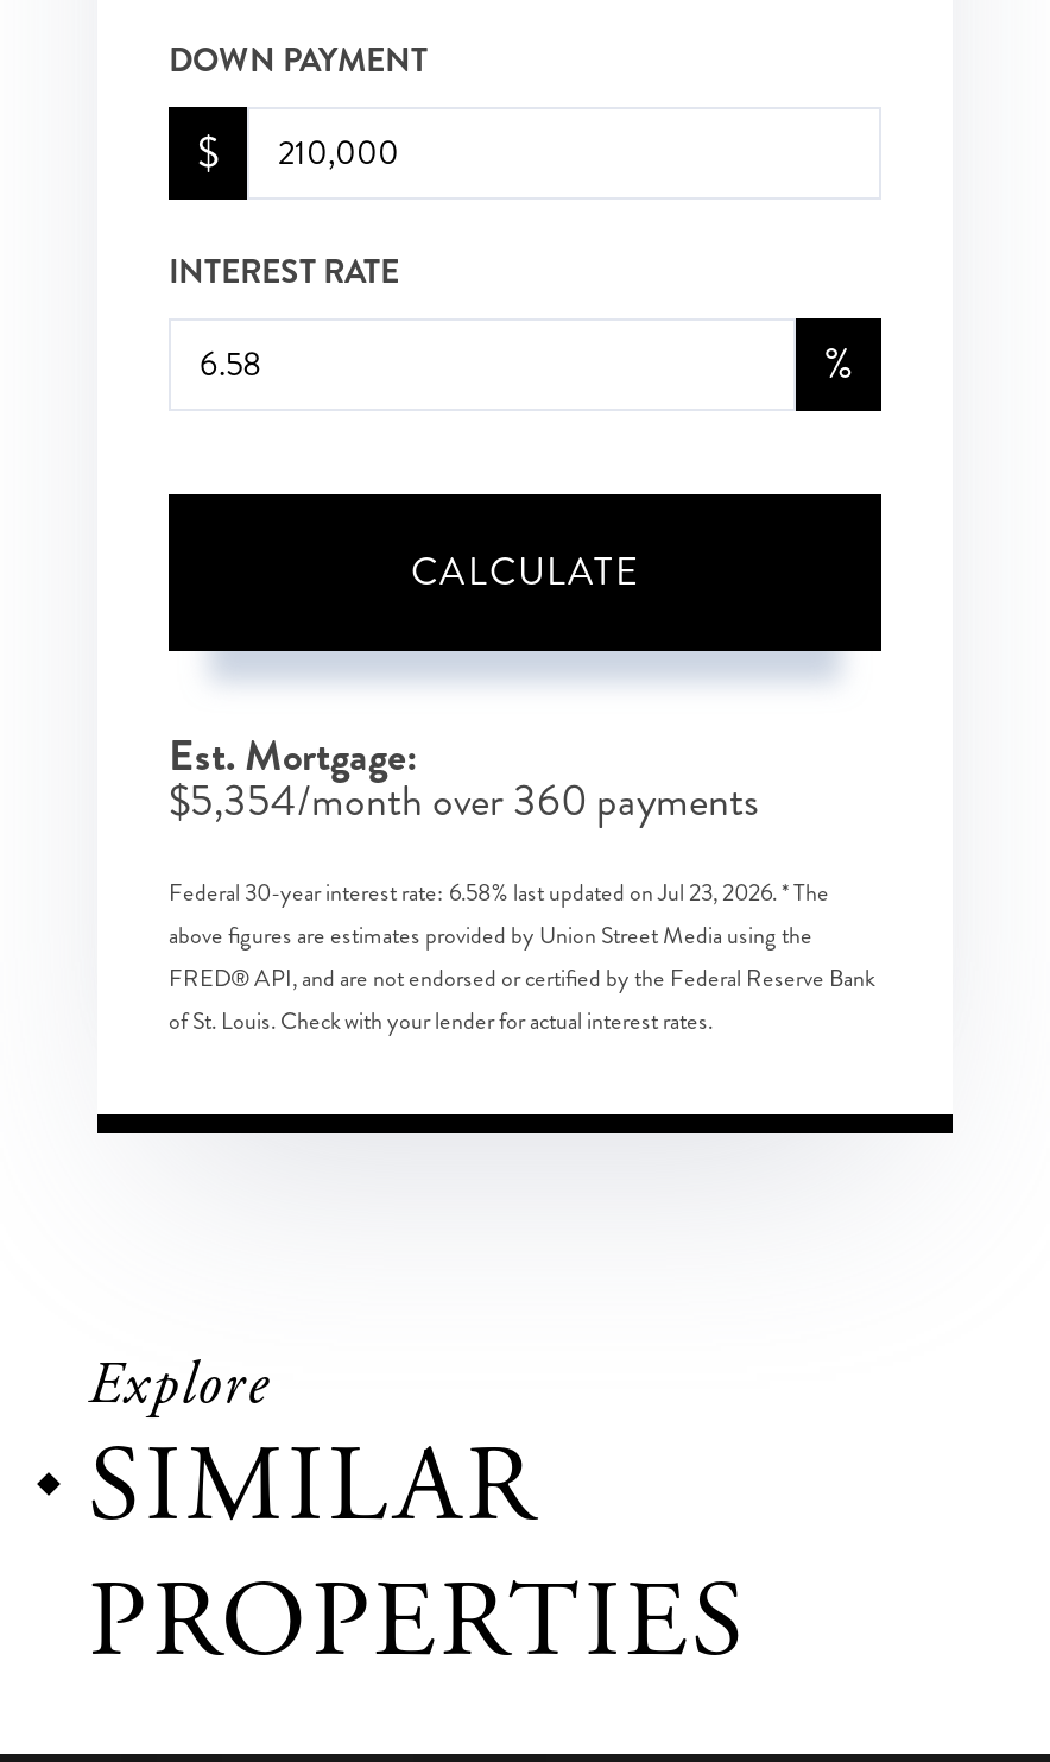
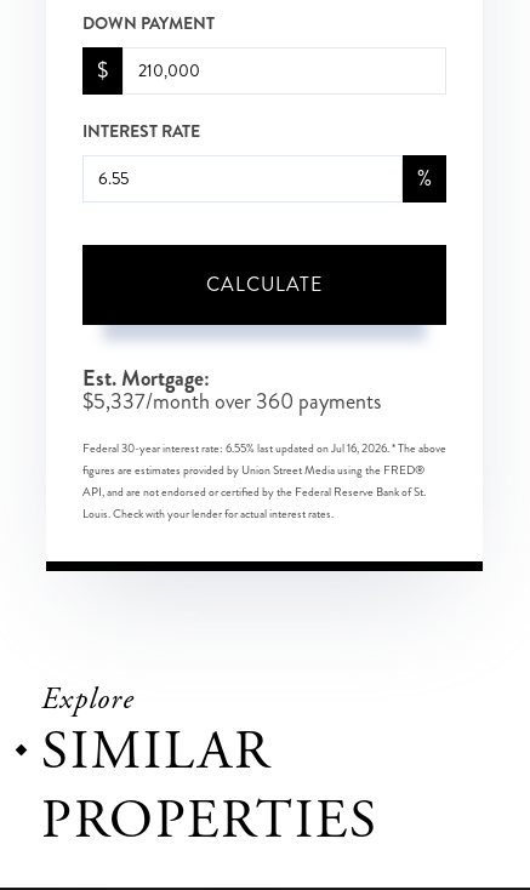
- $5,354/month over 360 payments
+ $5,337/month over 360 payments

- Federal 30-year interest rate: 6.58% last updated on Jul 23, 2026. * The
- above figures are estimates provided by Union Street Media using the
- FRED® API, and are not endorsed or certified by the Federal Reserve Bank
- of St. Louis. Check with your lender for actual interest rates.
+ Federal 30-year interest rate: 6.55% last updated on Jul 16, 2026. * The above
+ figures are estimates provided by Union Street Media using the FRED®
+ API, and are not endorsed or certified by the Federal Reserve Bank of St.
+ Louis. Check with your lender for actual interest rates.
